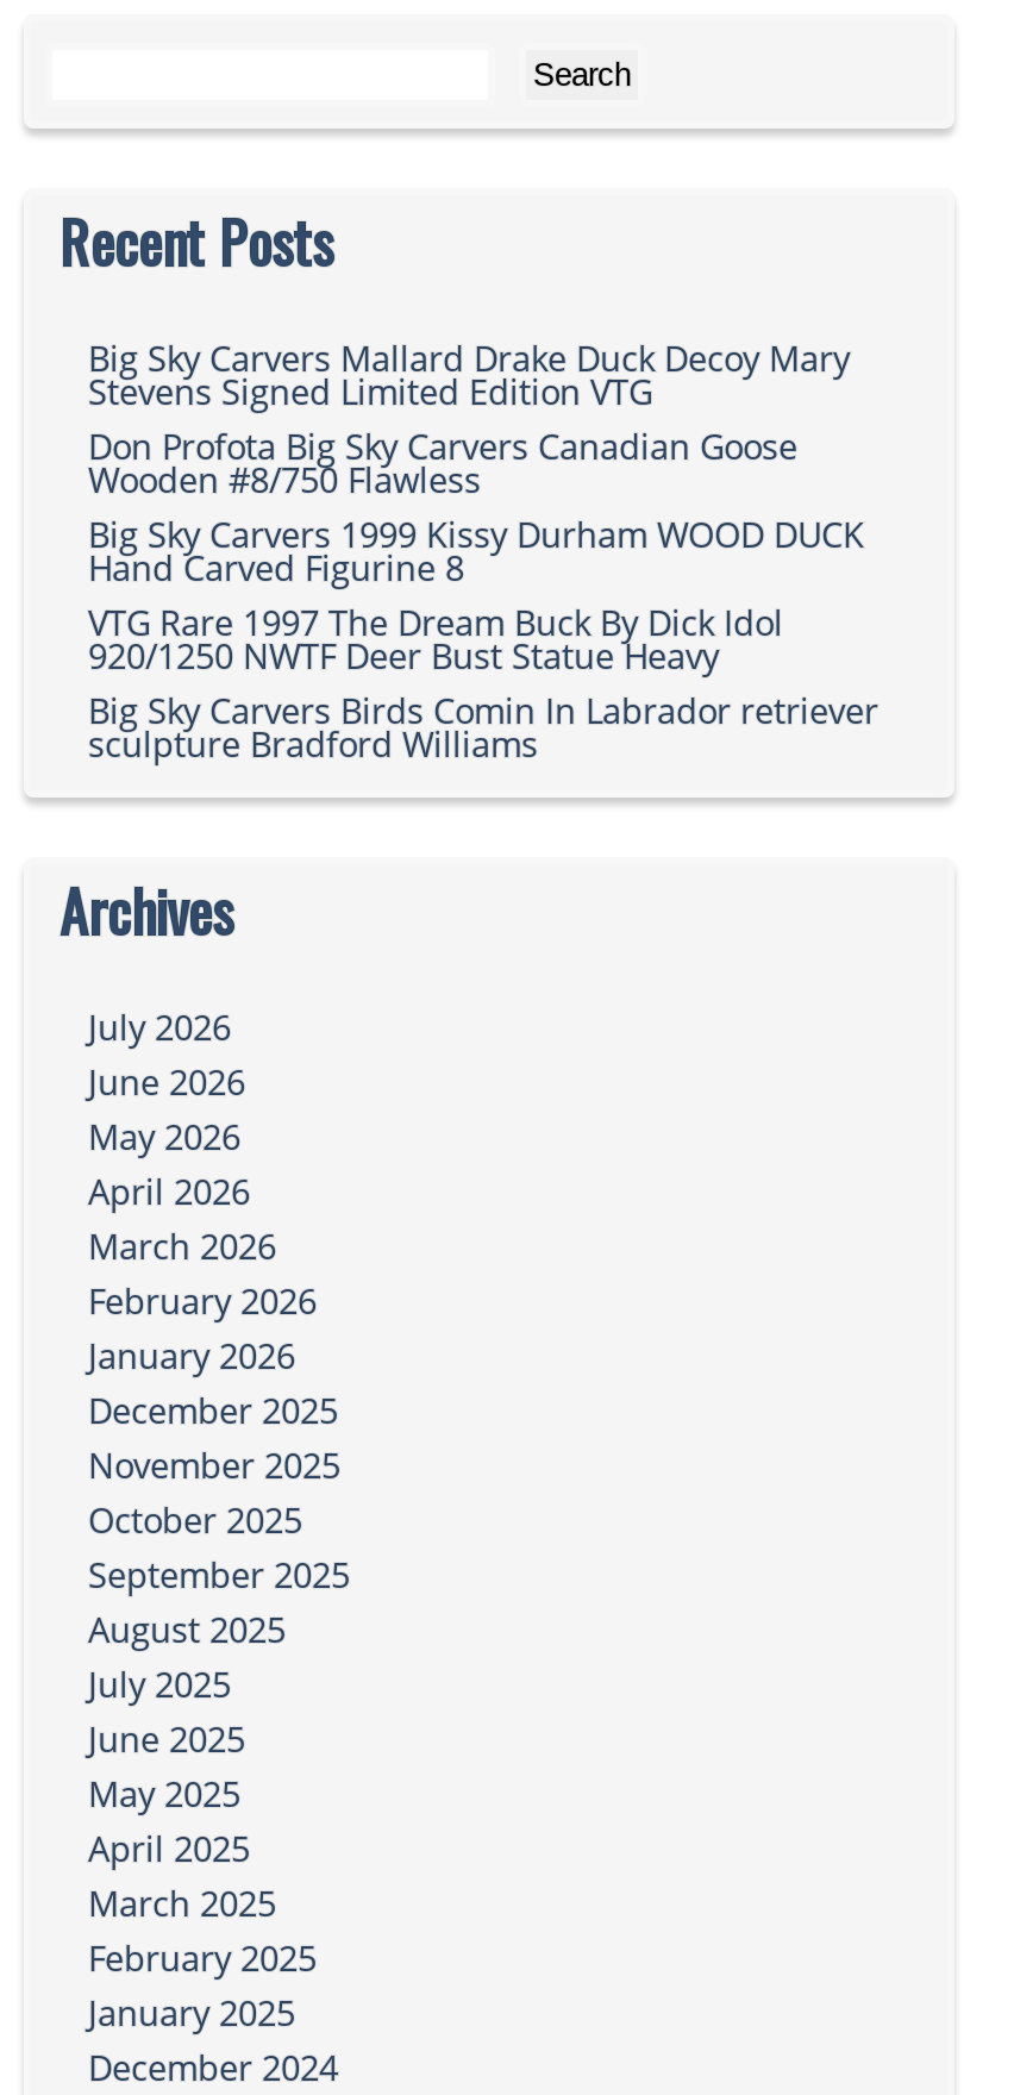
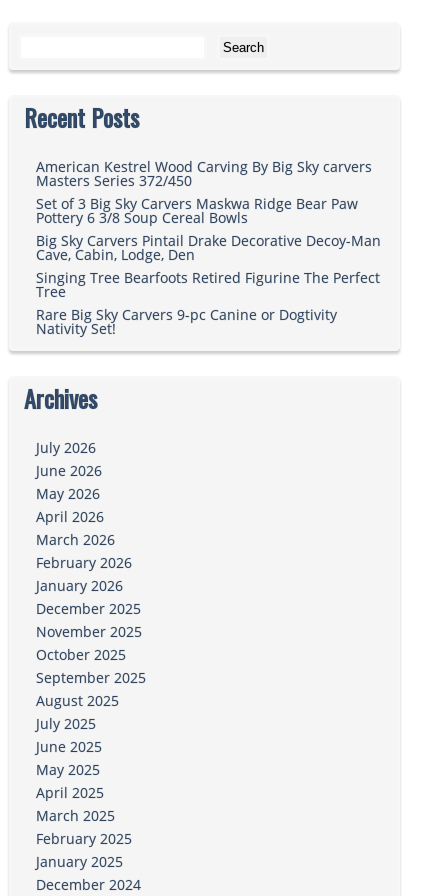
- Big Sky Carvers Mallard Drake Duck Decoy Mary
- Stevens Signed Limited Edition VTG
- Don Profota Big Sky Carvers Canadian Goose
- Wooden #8/750 Flawless
- Big Sky Carvers 1999 Kissy Durham WOOD DUCK
- Hand Carved Figurine 8
- VTG Rare 1997 The Dream Buck By Dick Idol
- 920/1250 NWTF Deer Bust Statue Heavy
- Big Sky Carvers Birds Comin In Labrador retriever
- sculpture Bradford Williams
+ American Kestrel Wood Carving By Big Sky carvers
+ Masters Series 372/450
+ Set of 3 Big Sky Carvers Maskwa Ridge Bear Paw
+ Pottery 6 3/8 Soup Cereal Bowls
+ Big Sky Carvers Pintail Drake Decorative Decoy-Man
+ Cave, Cabin, Lodge, Den
+ Singing Tree Bearfoots Retired Figurine The Perfect
+ Tree
+ Rare Big Sky Carvers 9-pc Canine or Dogtivity
+ Nativity Set!
